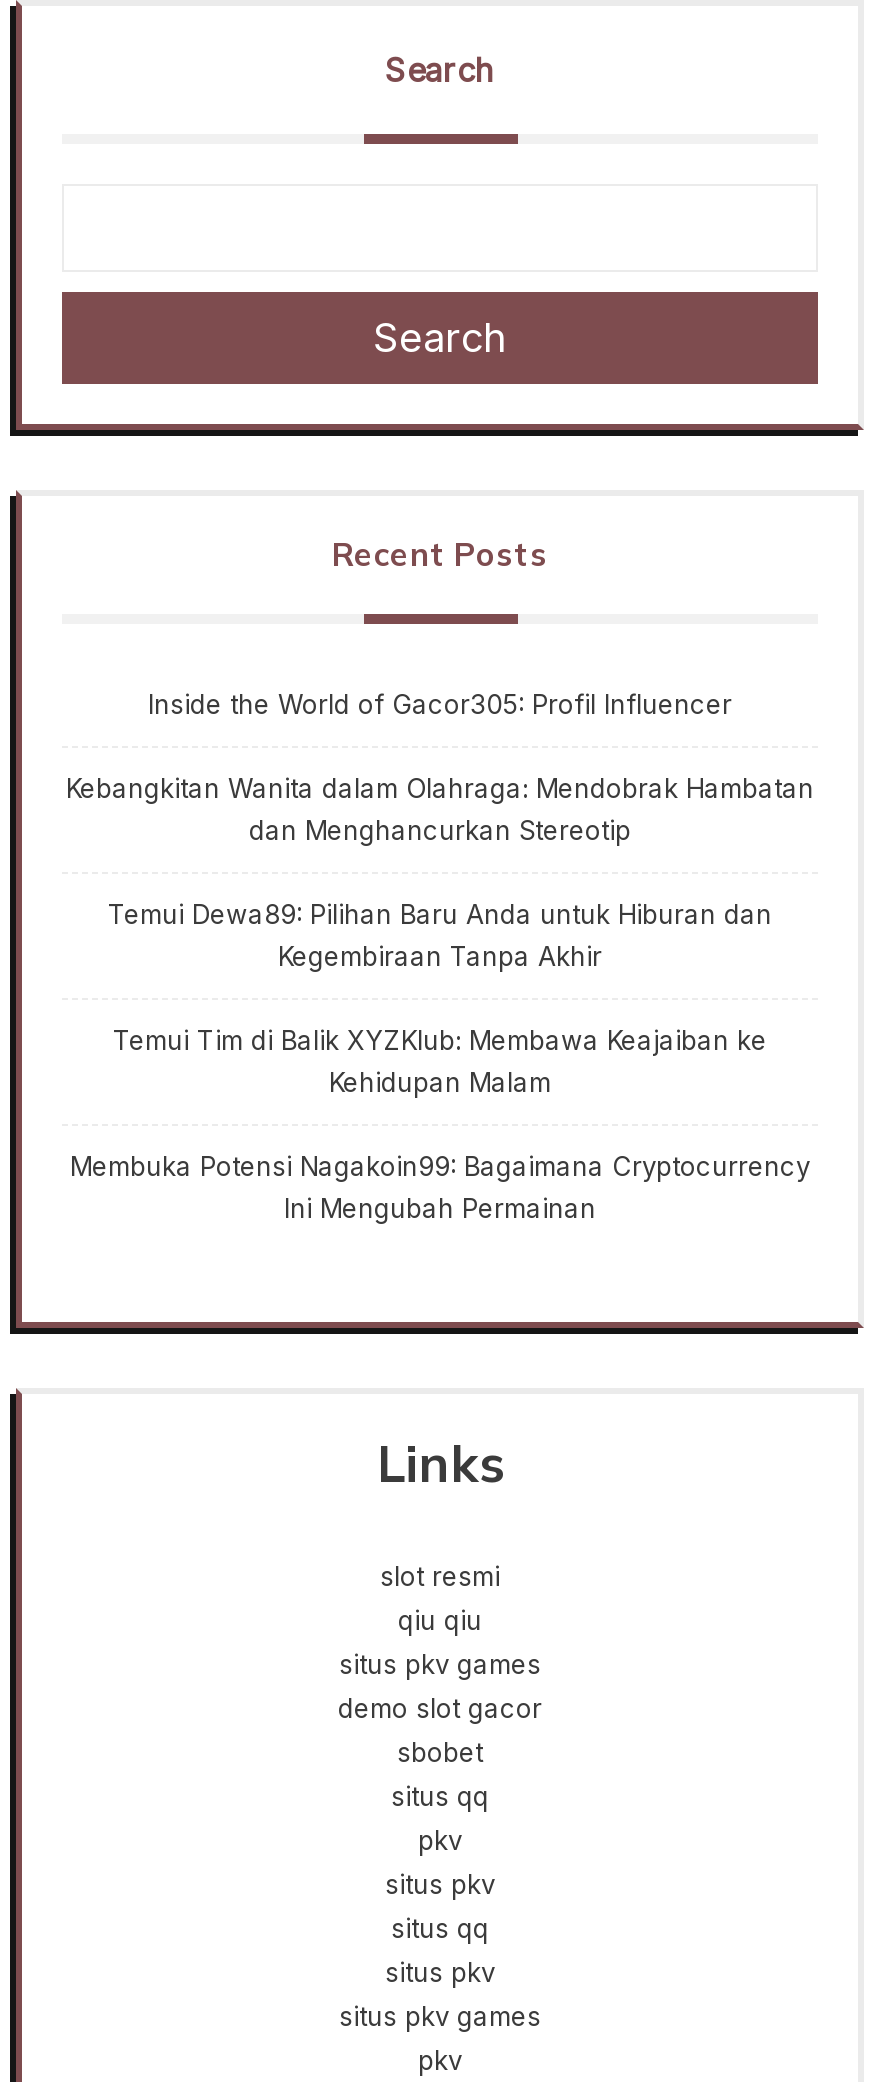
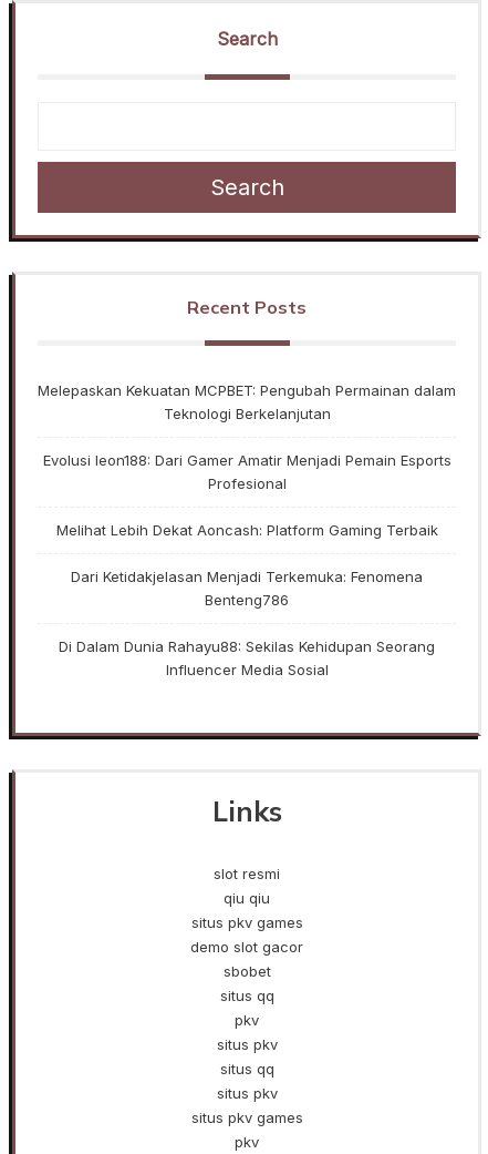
- Inside the World of Gacor305: Profil Influencer
+ Melepaskan Kekuatan MCPBET: Pengubah Permainan dalam
+ Teknologi Berkelanjutan

- Kebangkitan Wanita dalam Olahraga: Mendobrak Hambatan
- dan Menghancurkan Stereotip
+ Evolusi leon188: Dari Gamer Amatir Menjadi Pemain Esports
+ Profesional

- Temui Dewa89: Pilihan Baru Anda untuk Hiburan dan
- Kegembiraan Tanpa Akhir
+ Melihat Lebih Dekat Aoncash: Platform Gaming Terbaik

- Temui Tim di Balik XYZKlub: Membawa Keajaiban ke
- Kehidupan Malam
+ Dari Ketidakjelasan Menjadi Terkemuka: Fenomena
+ Benteng786

- Membuka Potensi Nagakoin99: Bagaimana Cryptocurrency
- Ini Mengubah Permainan
+ Di Dalam Dunia Rahayu88: Sekilas Kehidupan Seorang
+ Influencer Media Sosial
